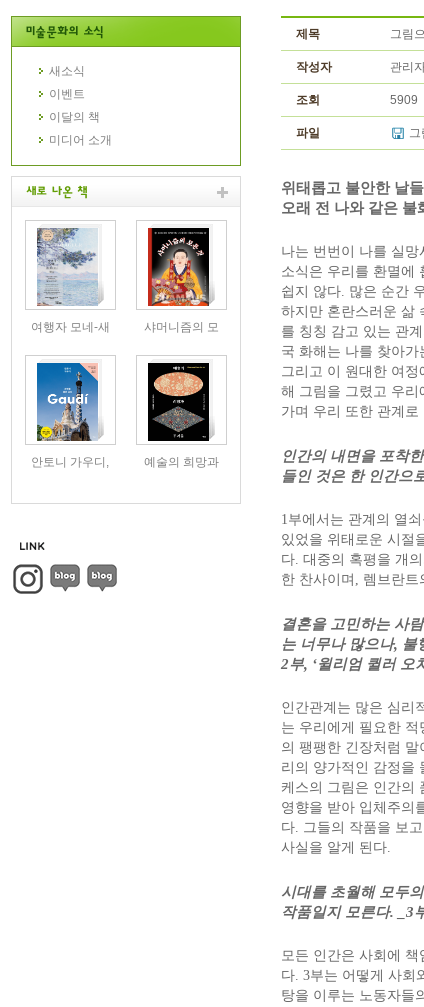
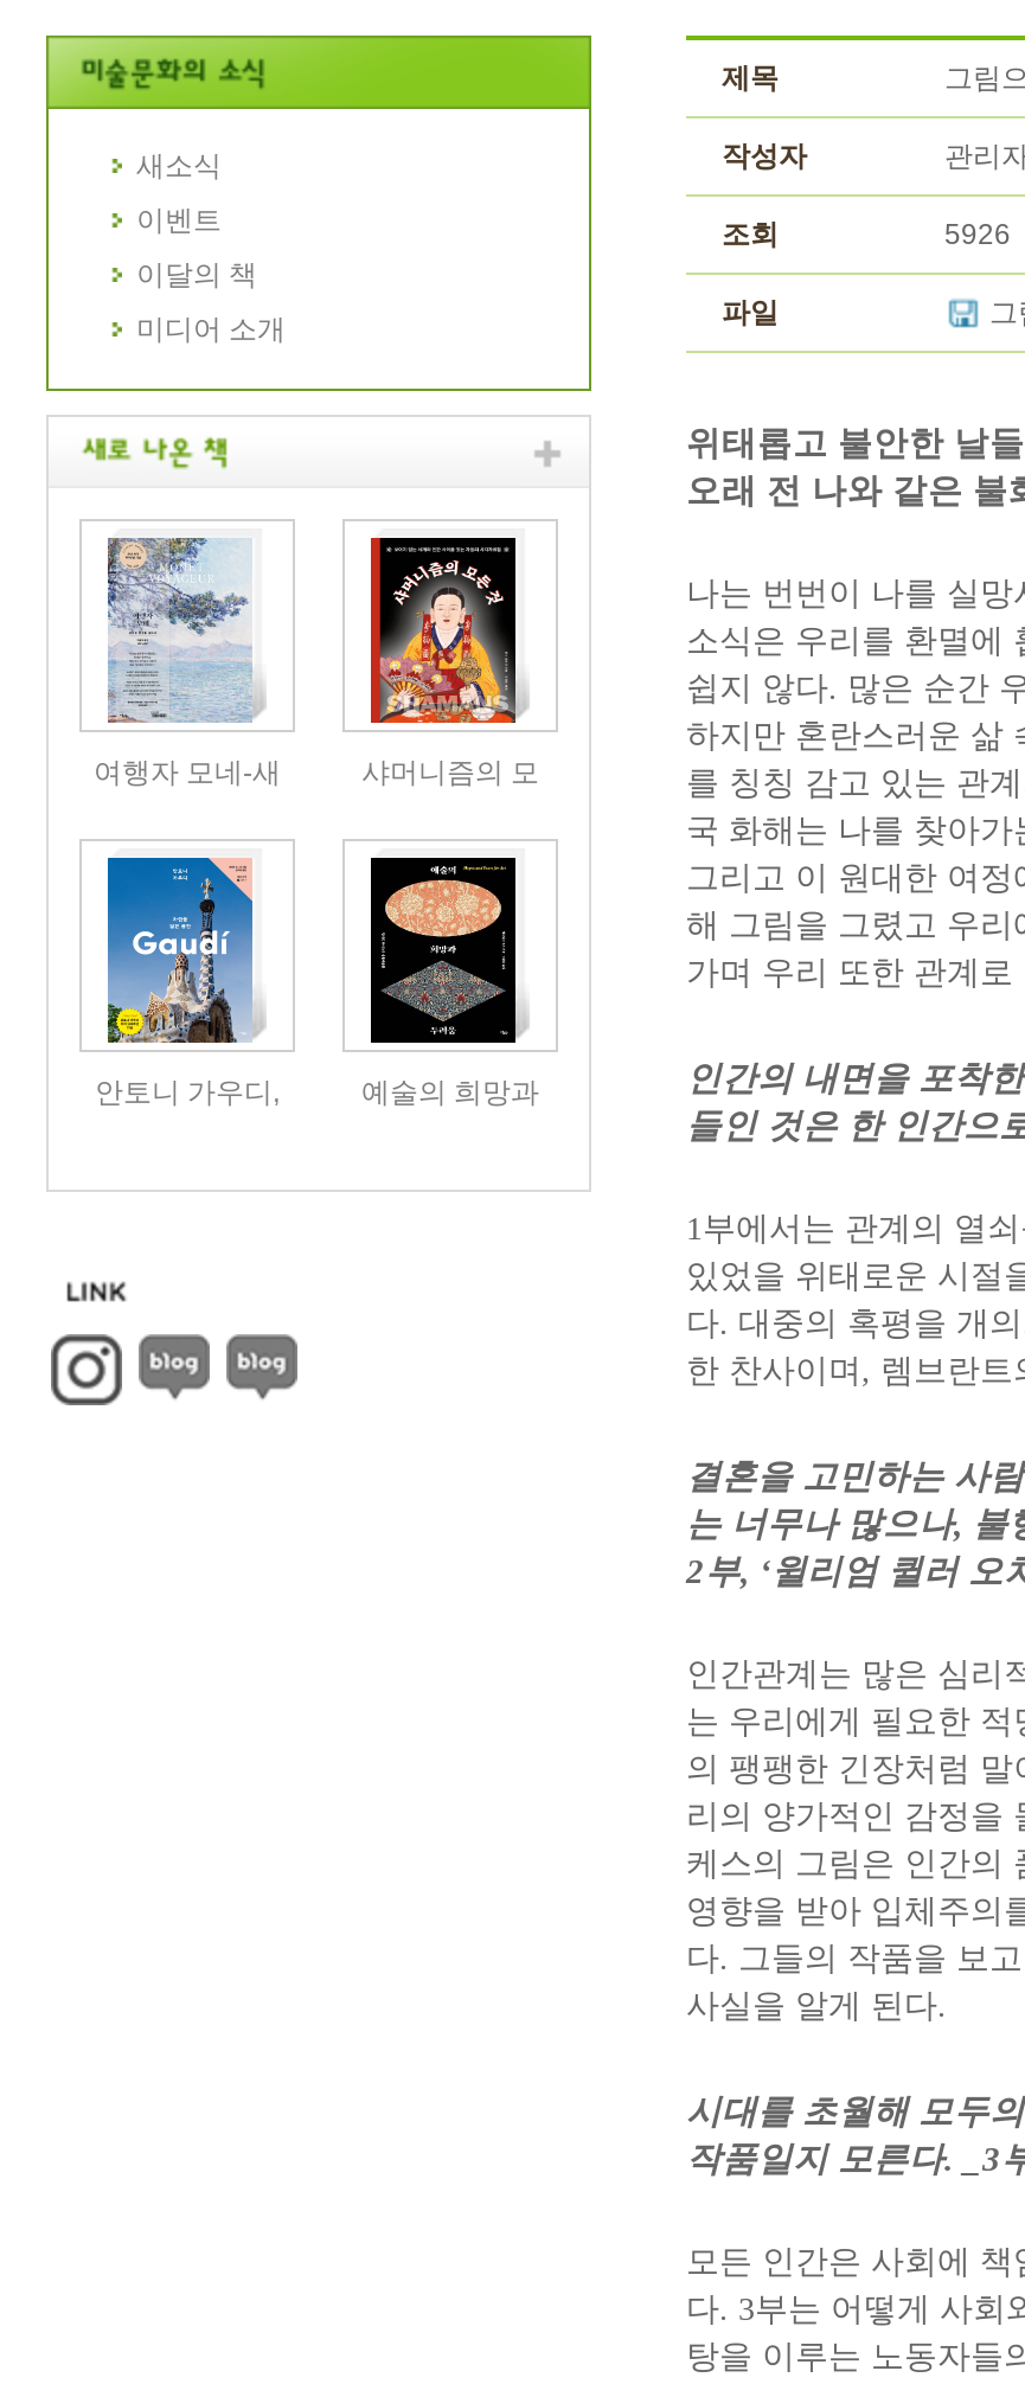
- 5909
+ 5926
